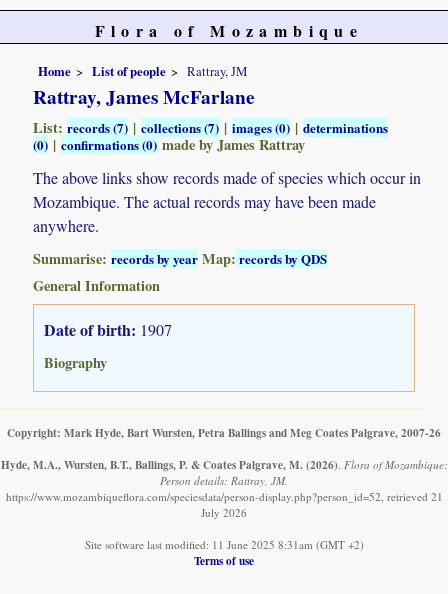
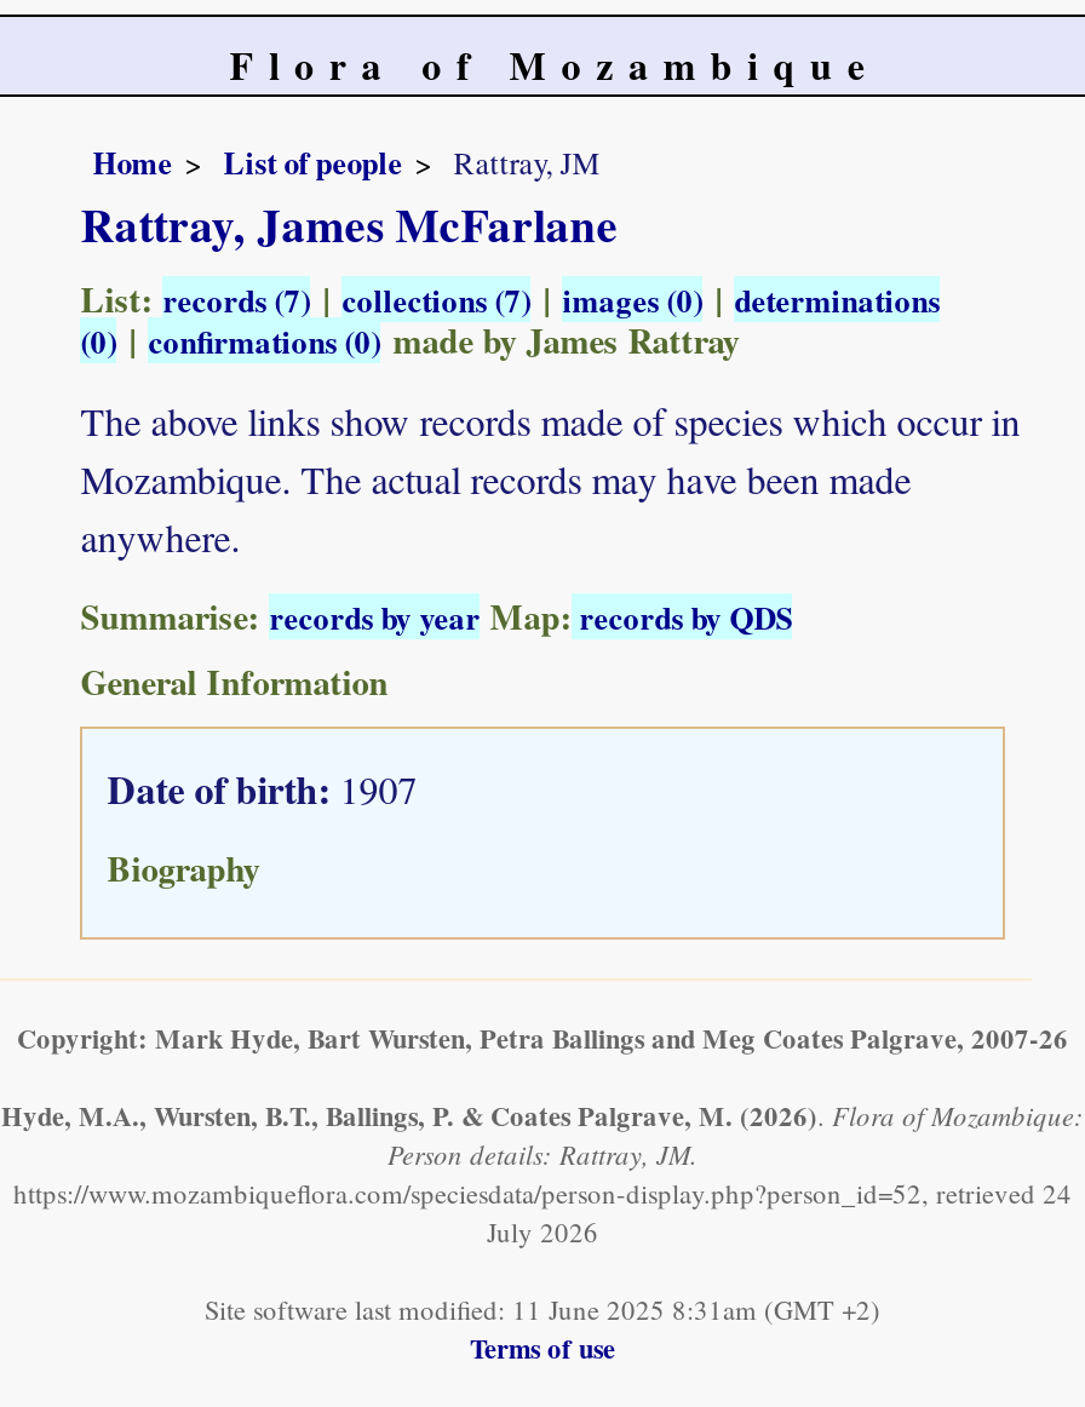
- https://www.mozambiqueflora.com/speciesdata/person-display.php?person_id=52, retrieved 21
+ https://www.mozambiqueflora.com/speciesdata/person-display.php?person_id=52, retrieved 24
